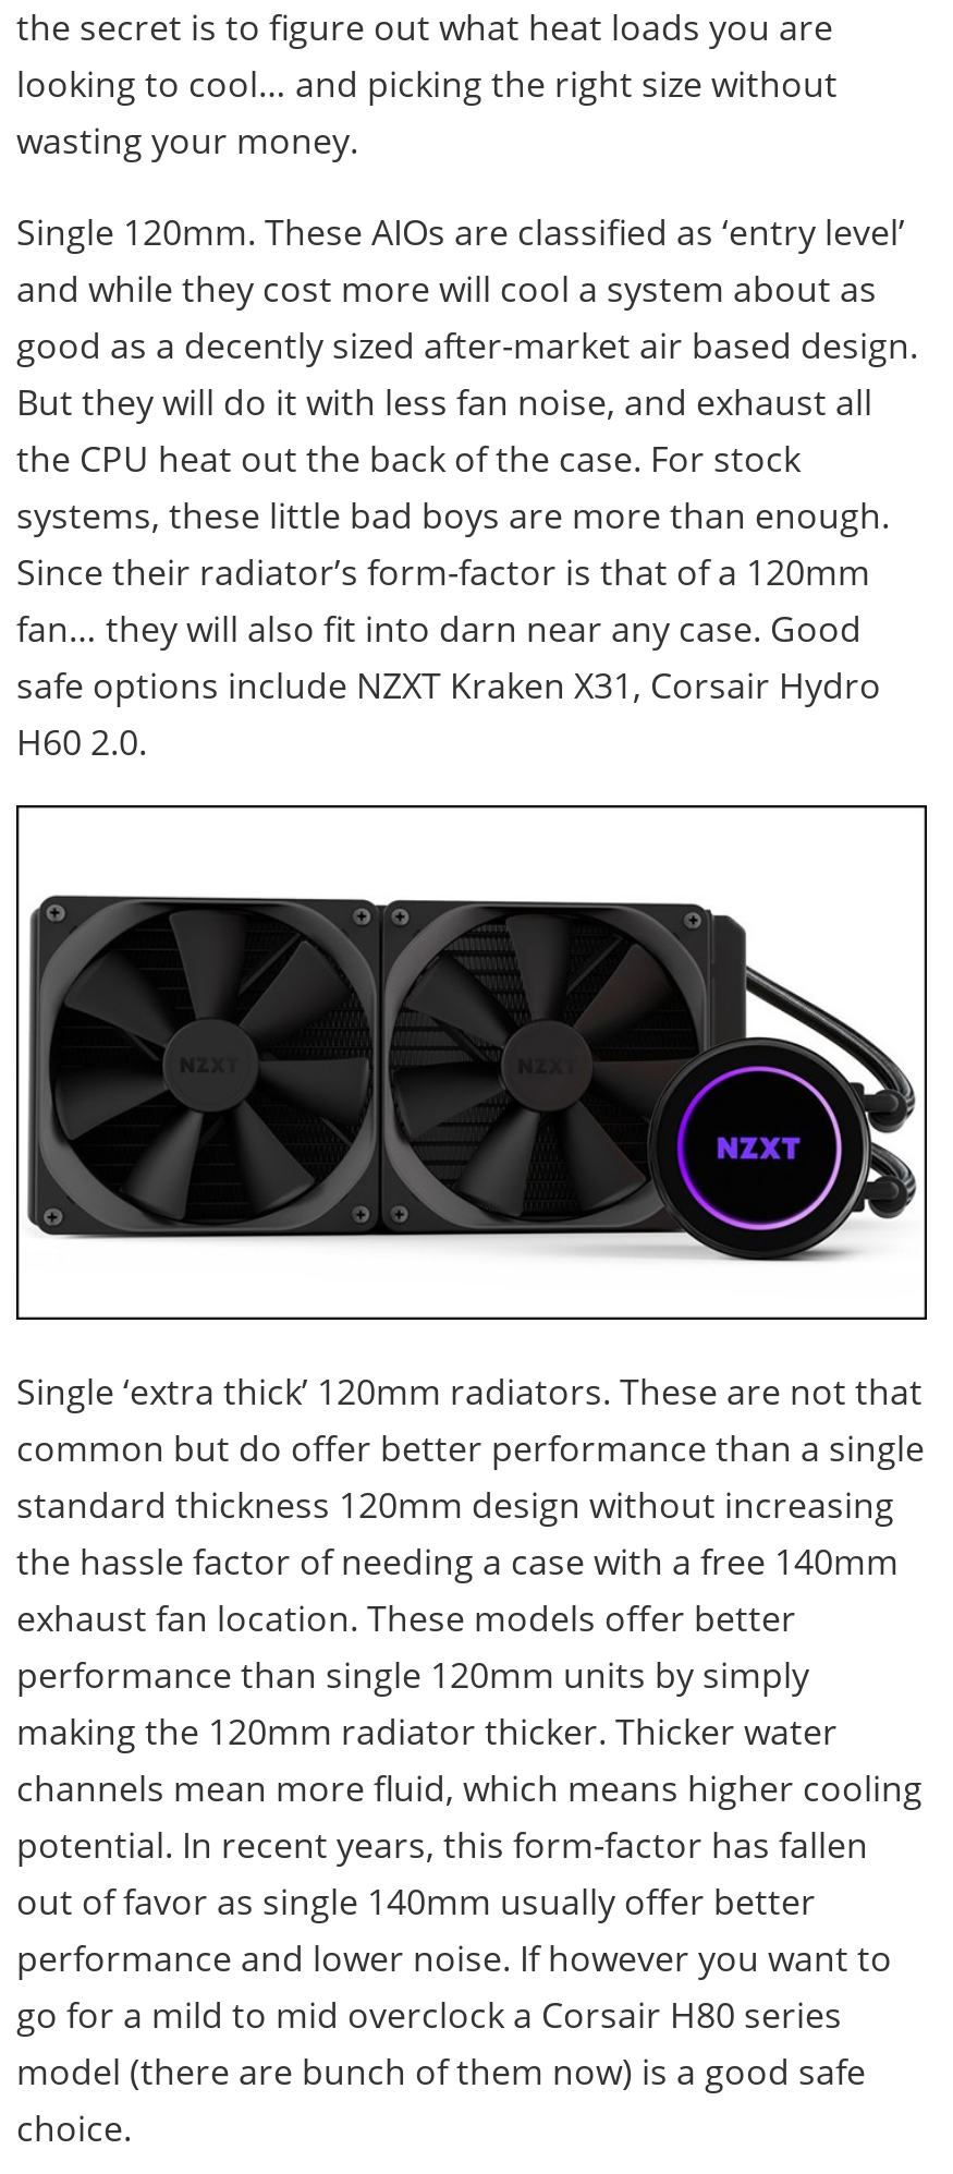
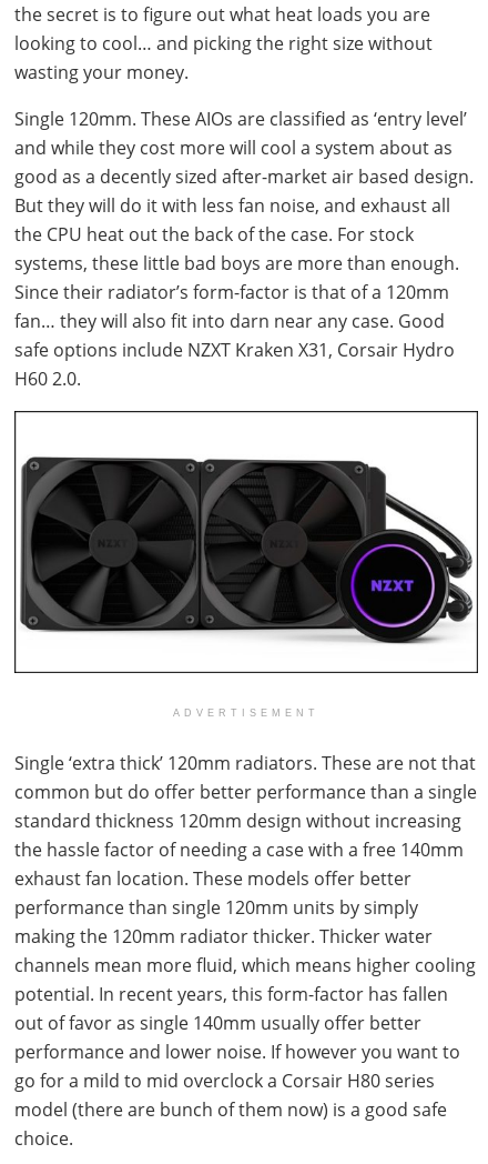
+ ADVERTISEMENT
